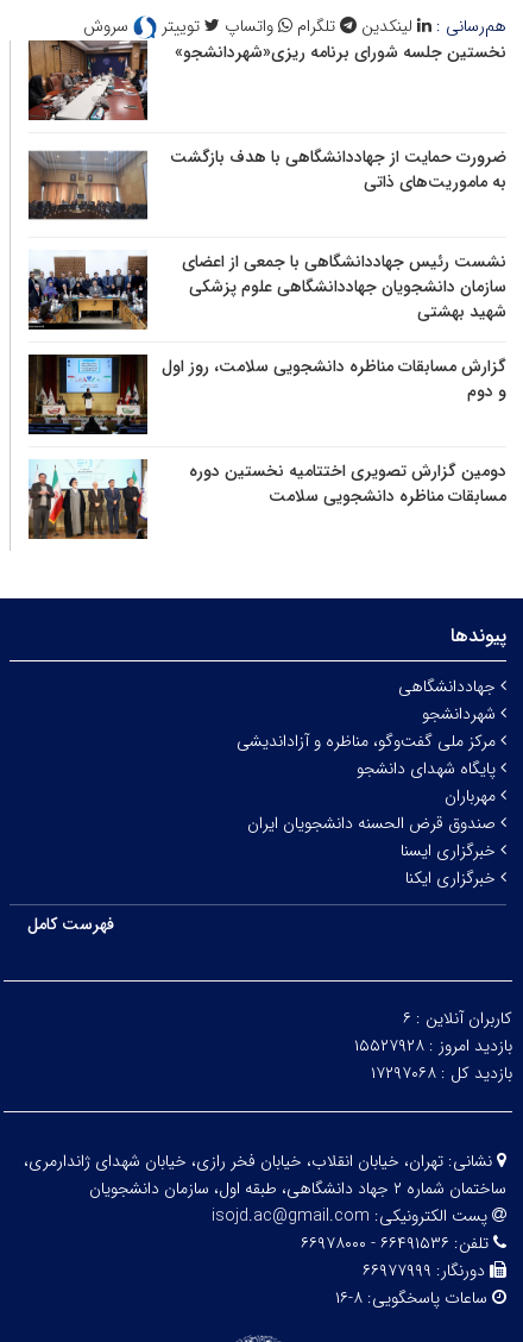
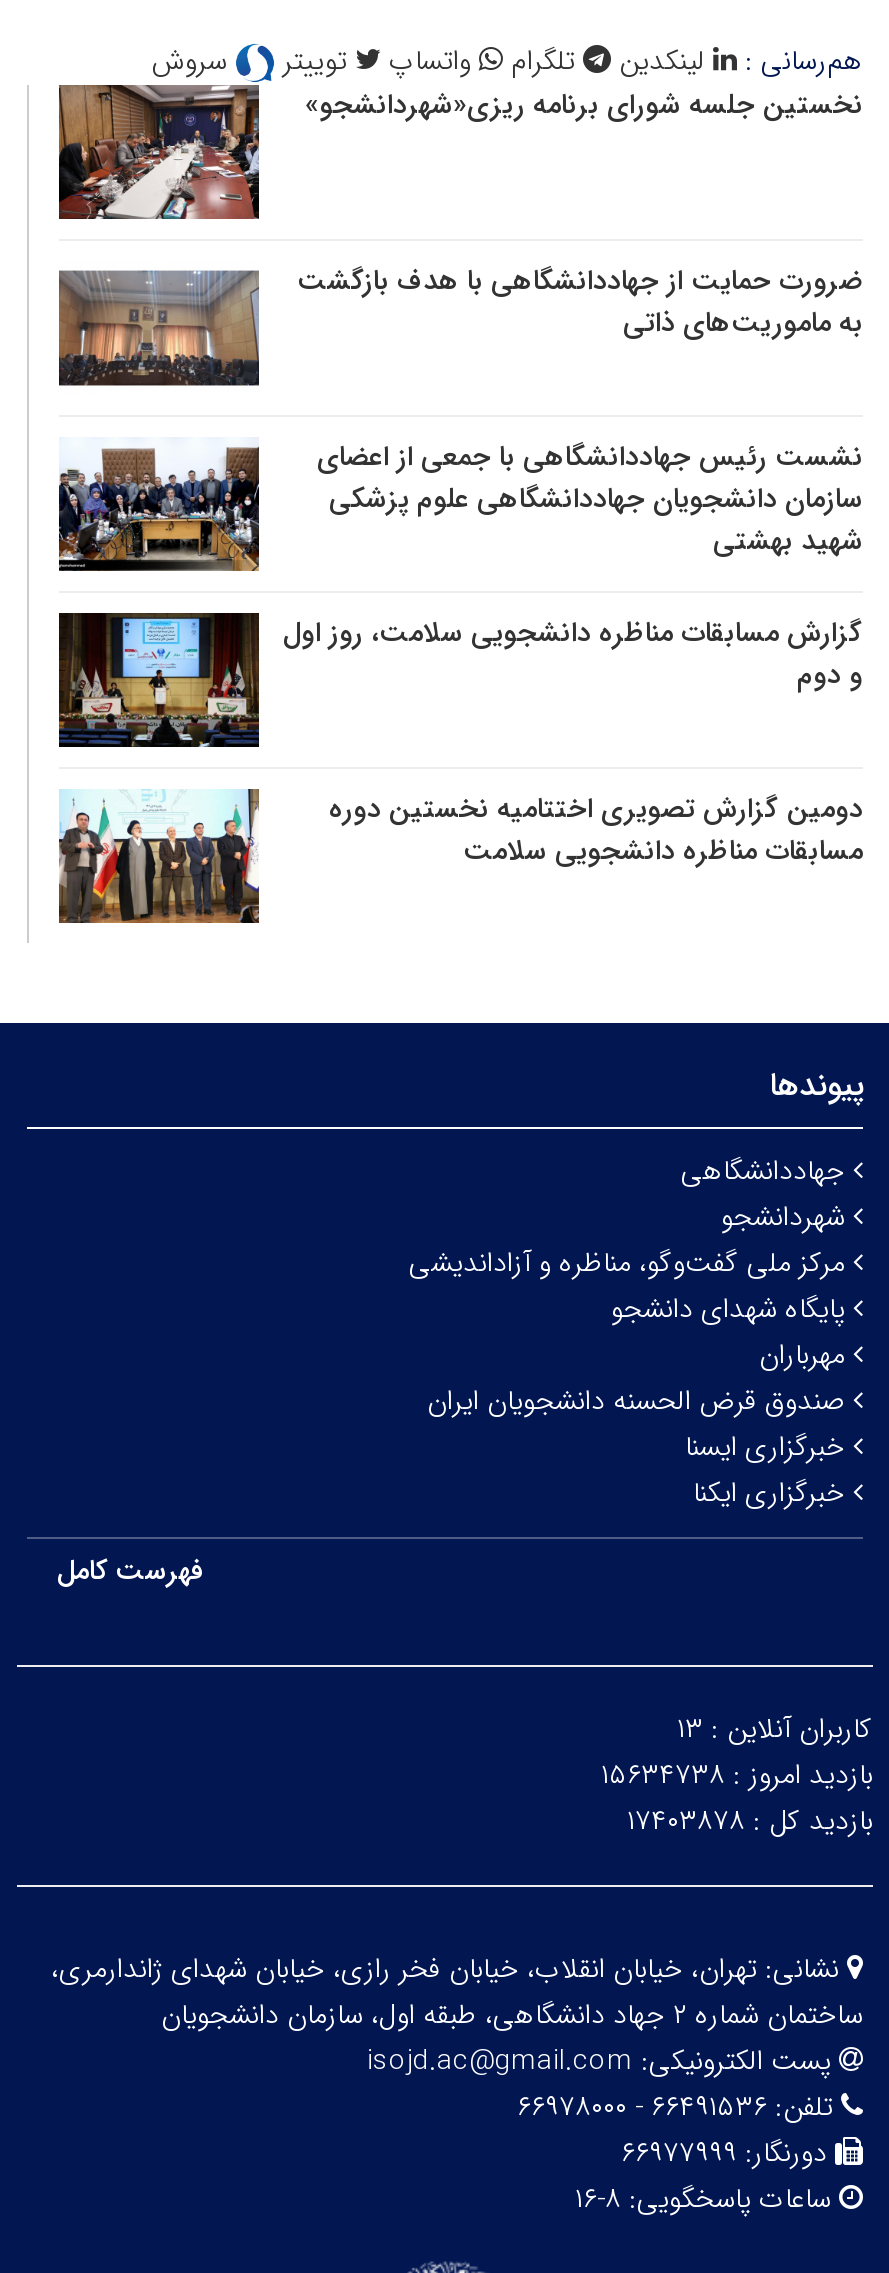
- کاربران آنلاین : ۶
+ کاربران آنلاین : ۱۳

- بازدید امروز : ۱۵۵۲۷۹۲۸
+ بازدید امروز : ۱۵۶۳۴۷۳۸

- بازدید کل : ۱۷۲۹۷۰۶۸
+ بازدید کل : ۱۷۴۰۳۸۷۸
